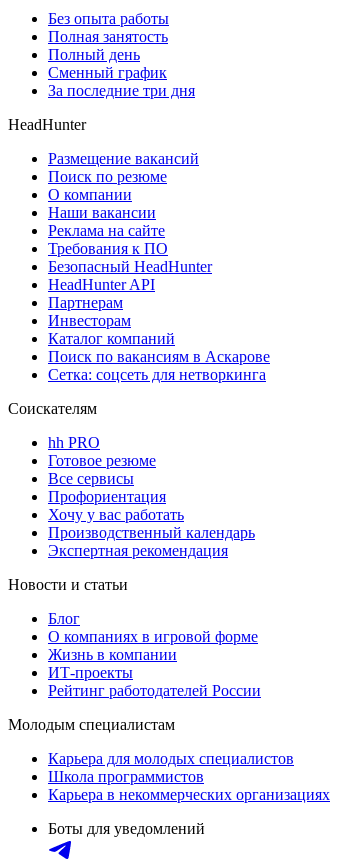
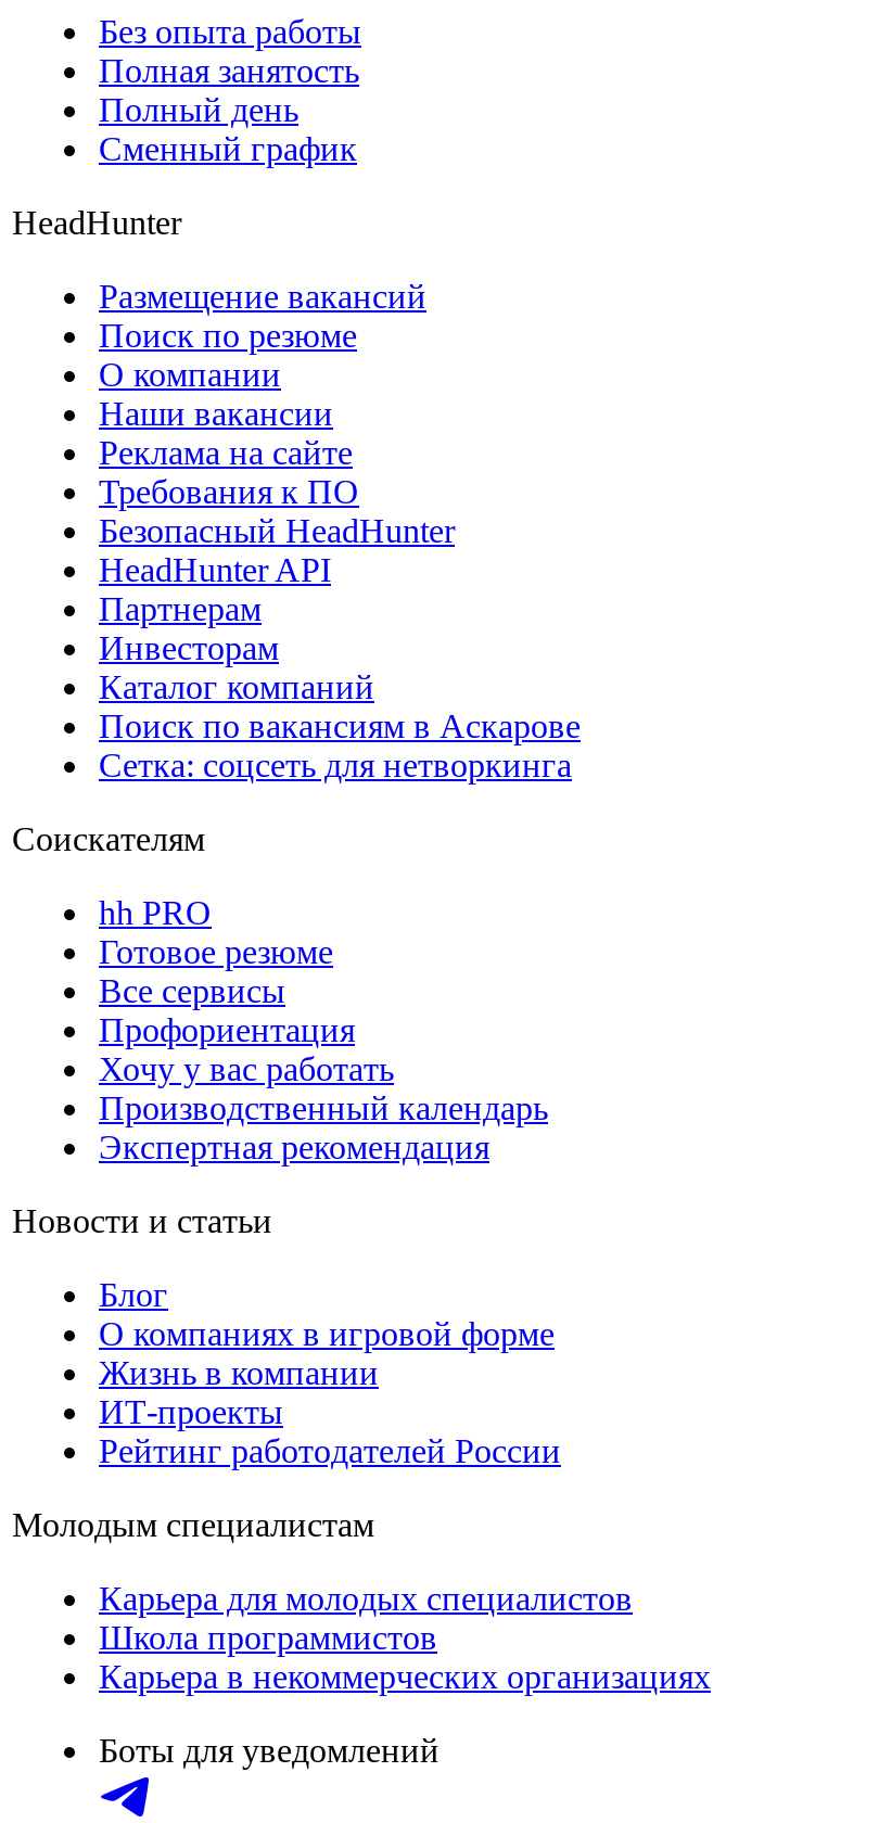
- За последние три дня
